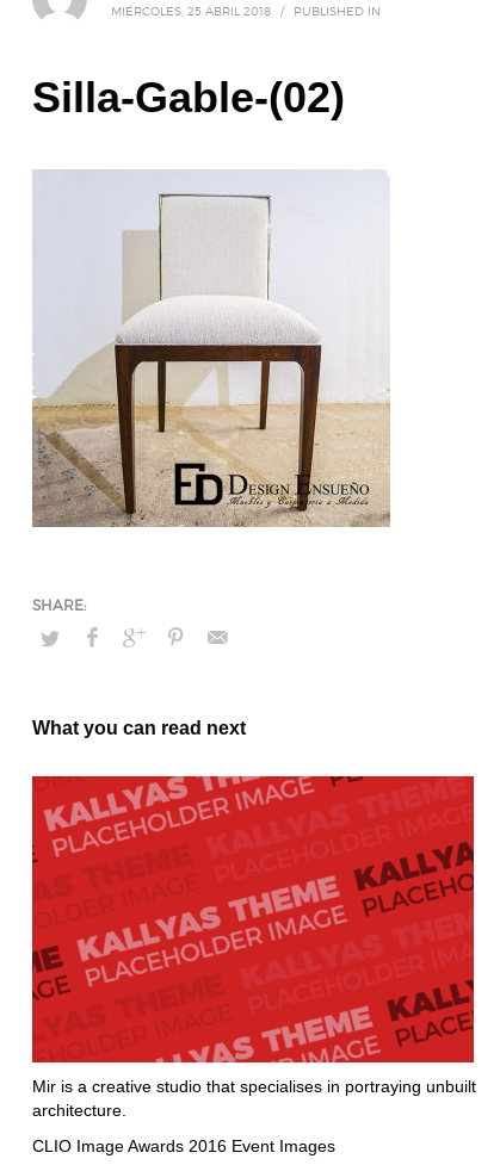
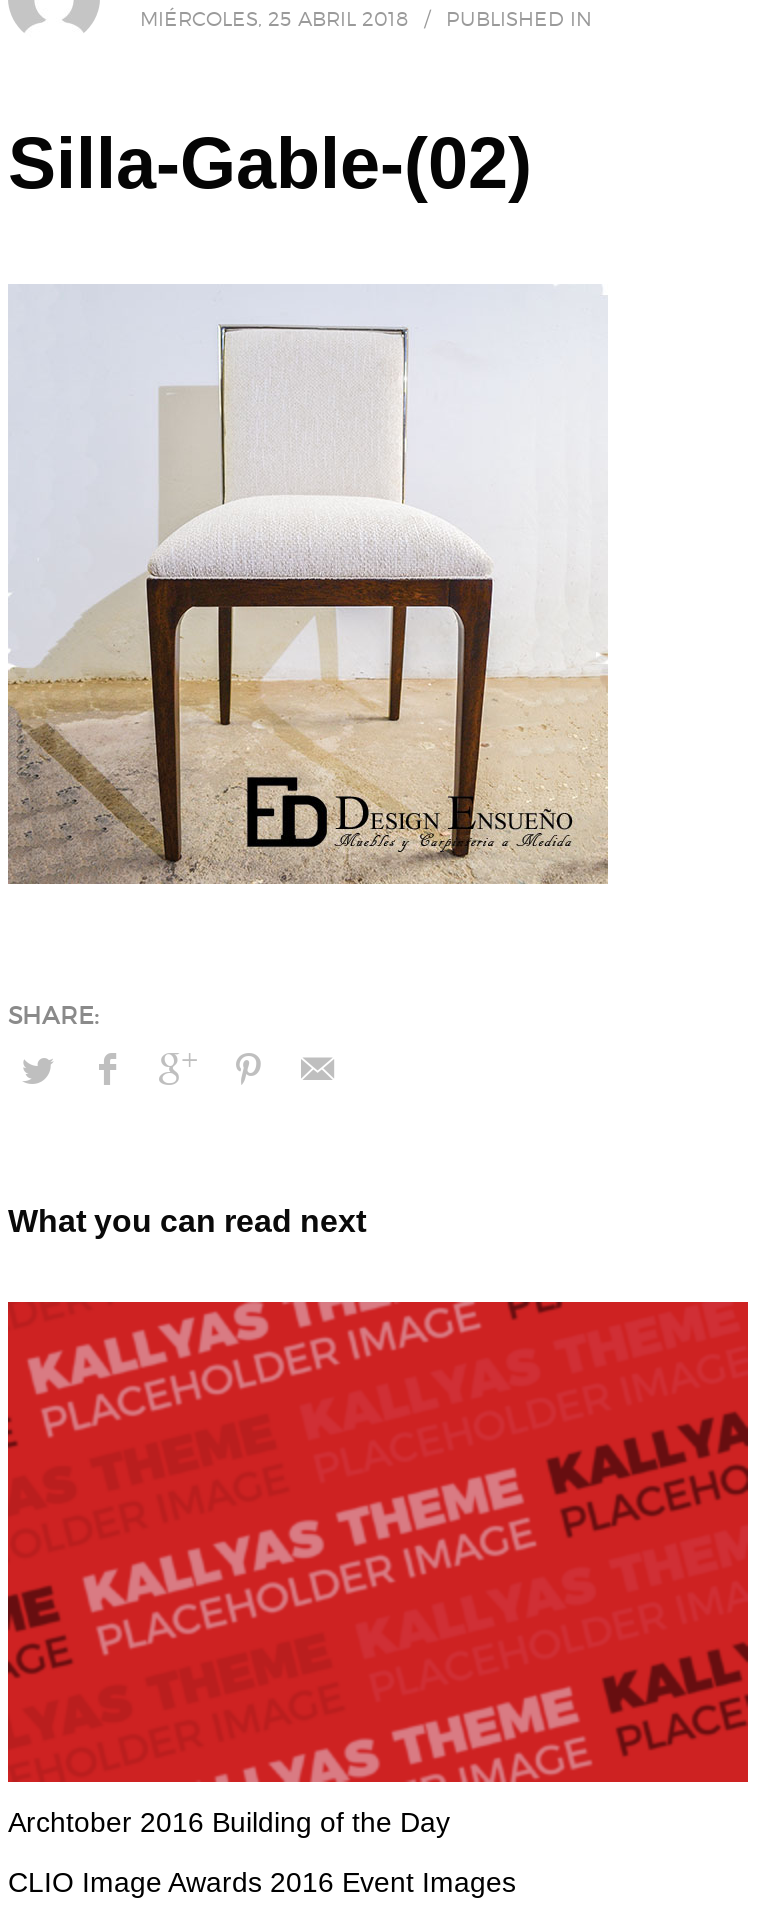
- Mir is a creative studio that specialises in portraying unbuilt
- architecture.
+ Archtober 2016 Building of the Day
